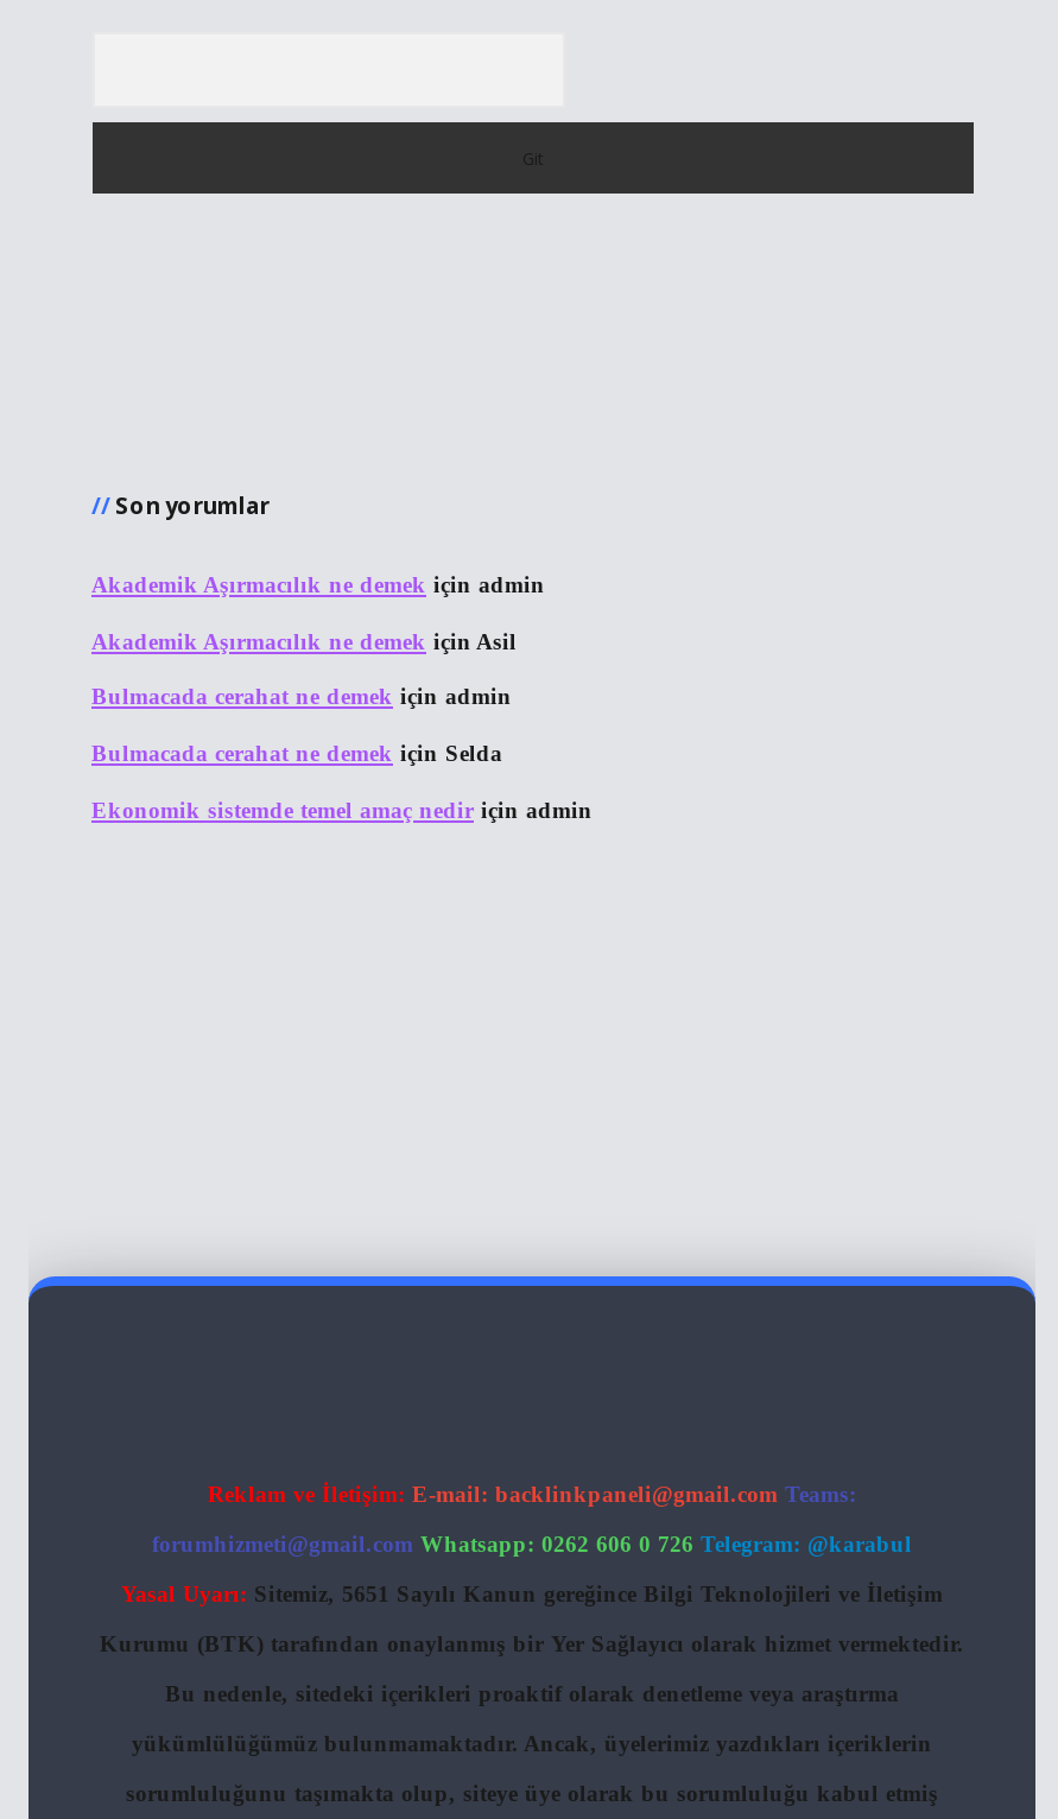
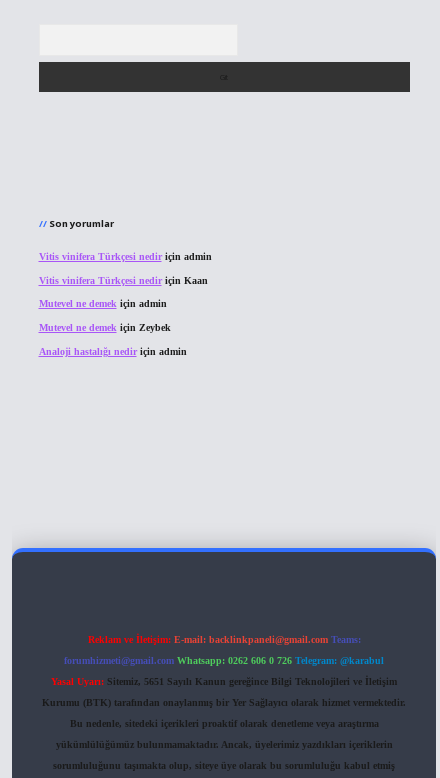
- Akademik Aşırmacılık ne demek için admin
+ Vitis vinifera Türkçesi nedir için admin

- Akademik Aşırmacılık ne demek için Asil
+ Vitis vinifera Türkçesi nedir için Kaan

- Bulmacada cerahat ne demek için admin
+ Mutevel ne demek için admin

- Bulmacada cerahat ne demek için Selda
+ Mutevel ne demek için Zeybek

- Ekonomik sistemde temel amaç nedir için admin
+ Analoji hastalığı nedir için admin
